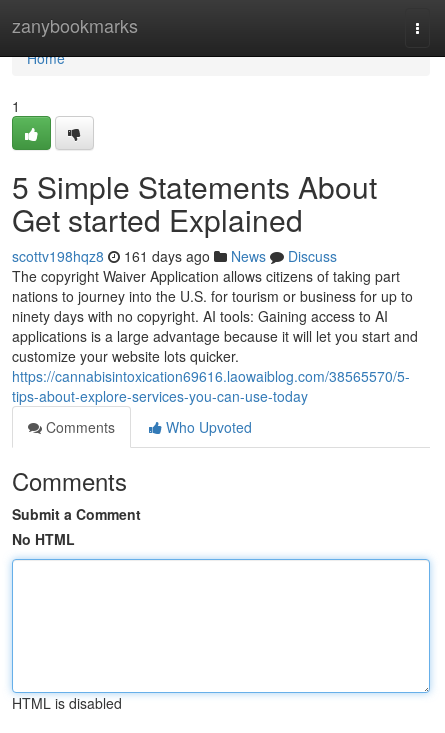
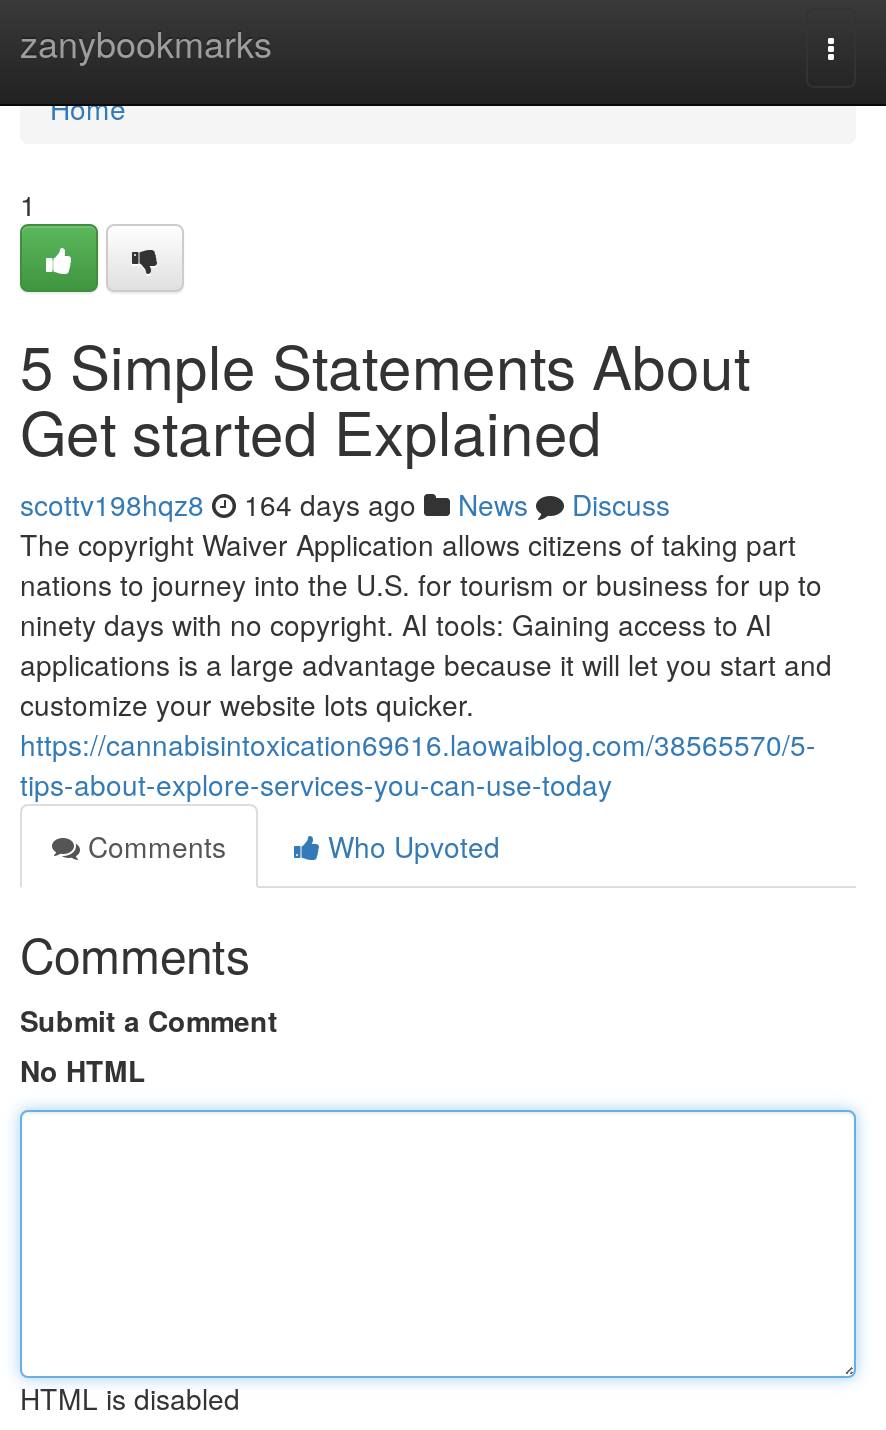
- scottv198hqz8 161 days ago News Discuss
+ scottv198hqz8 164 days ago News Discuss
